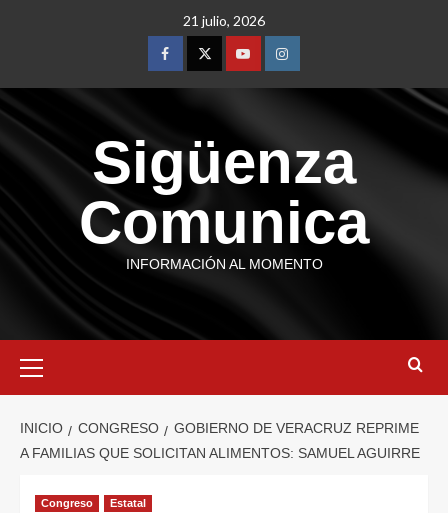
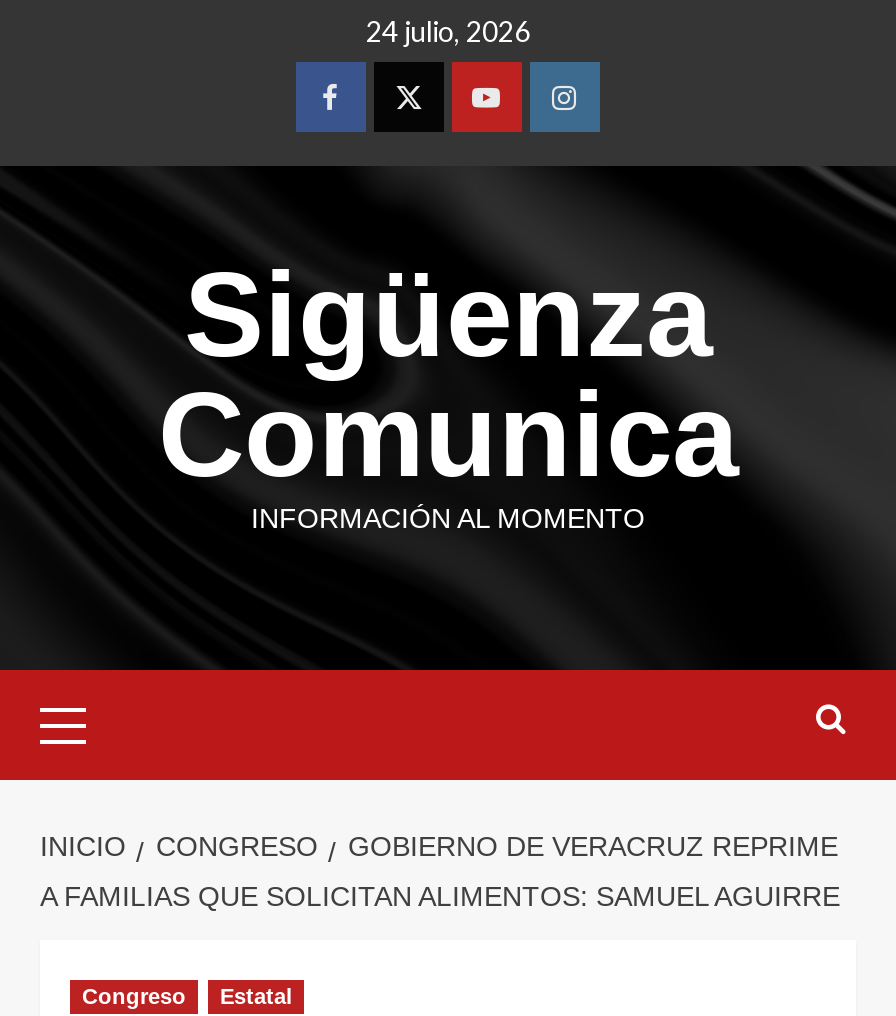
- 21 julio, 2026
+ 24 julio, 2026
